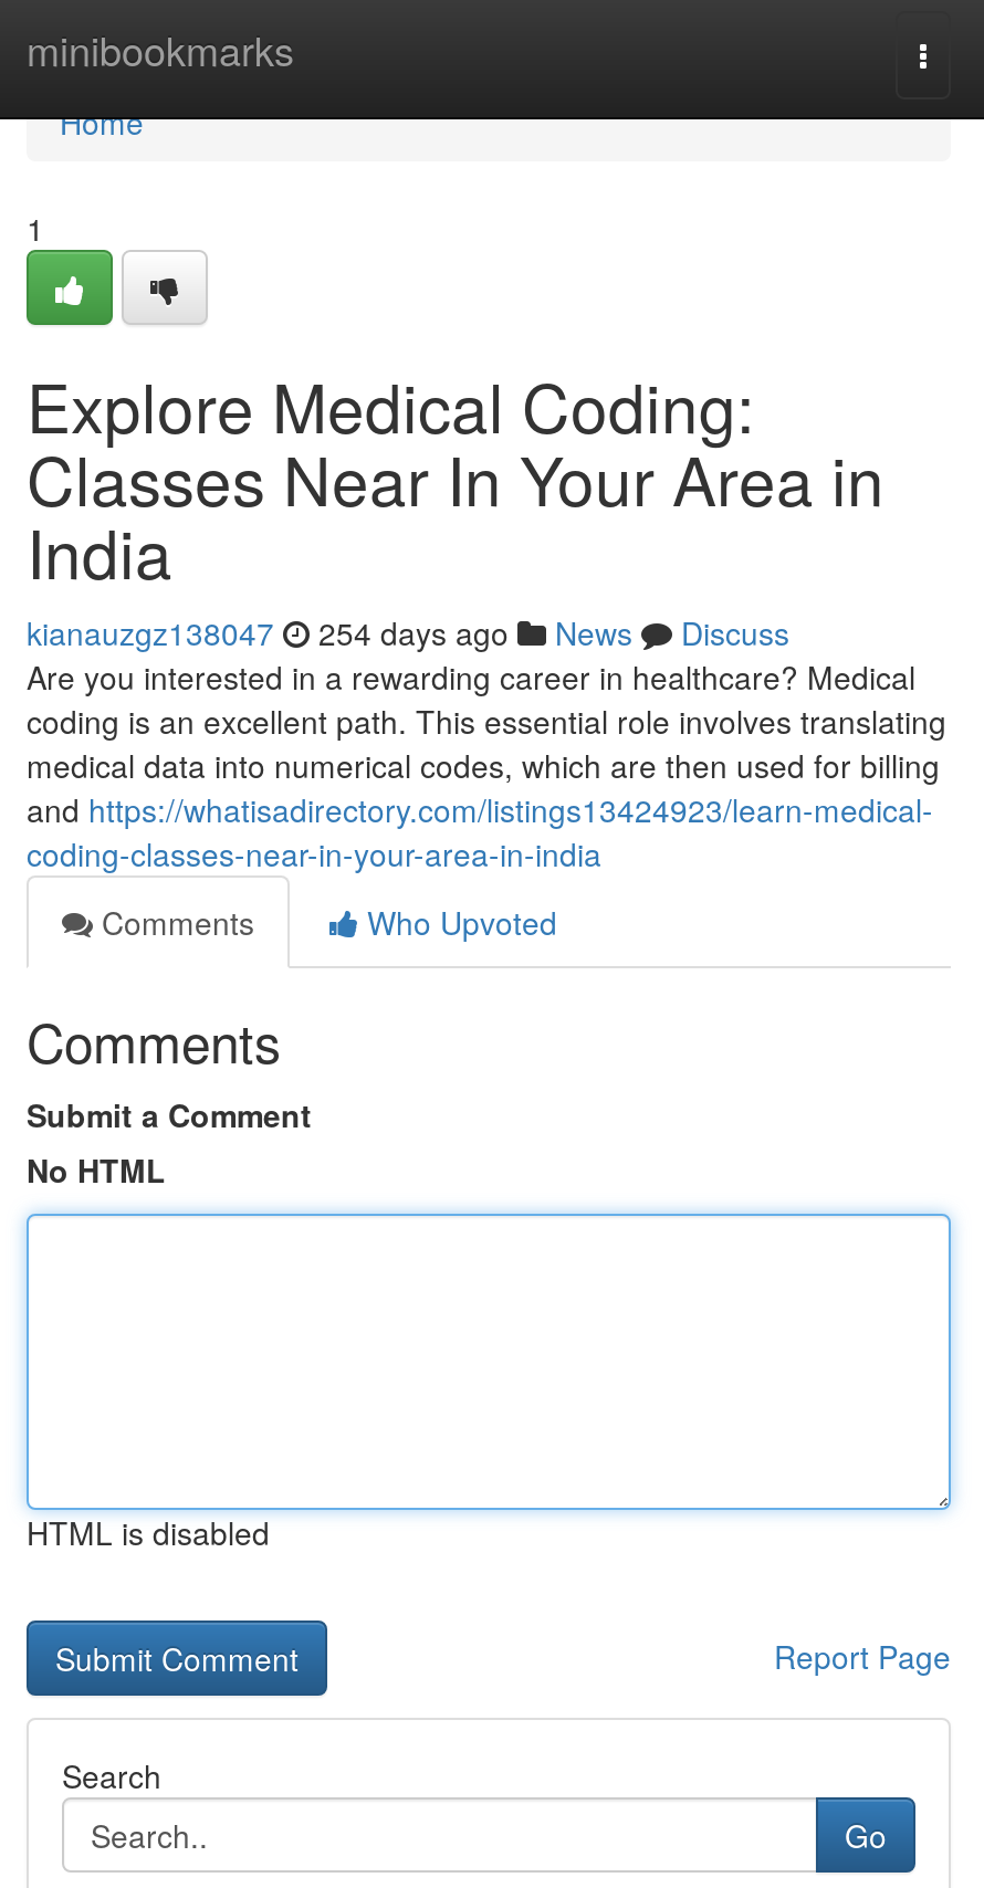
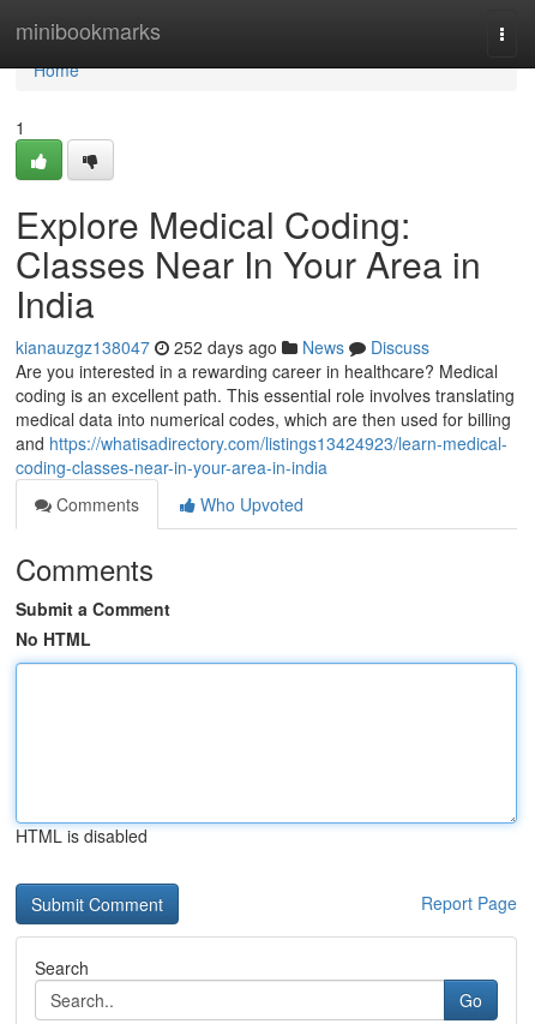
- kianauzgz138047 254 days ago News Discuss
+ kianauzgz138047 252 days ago News Discuss
